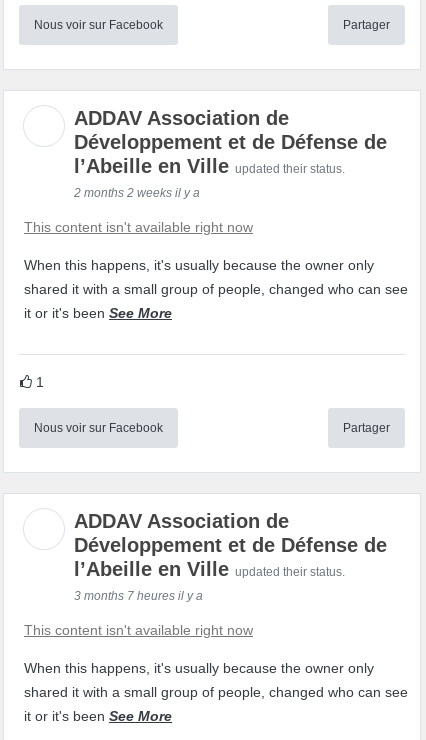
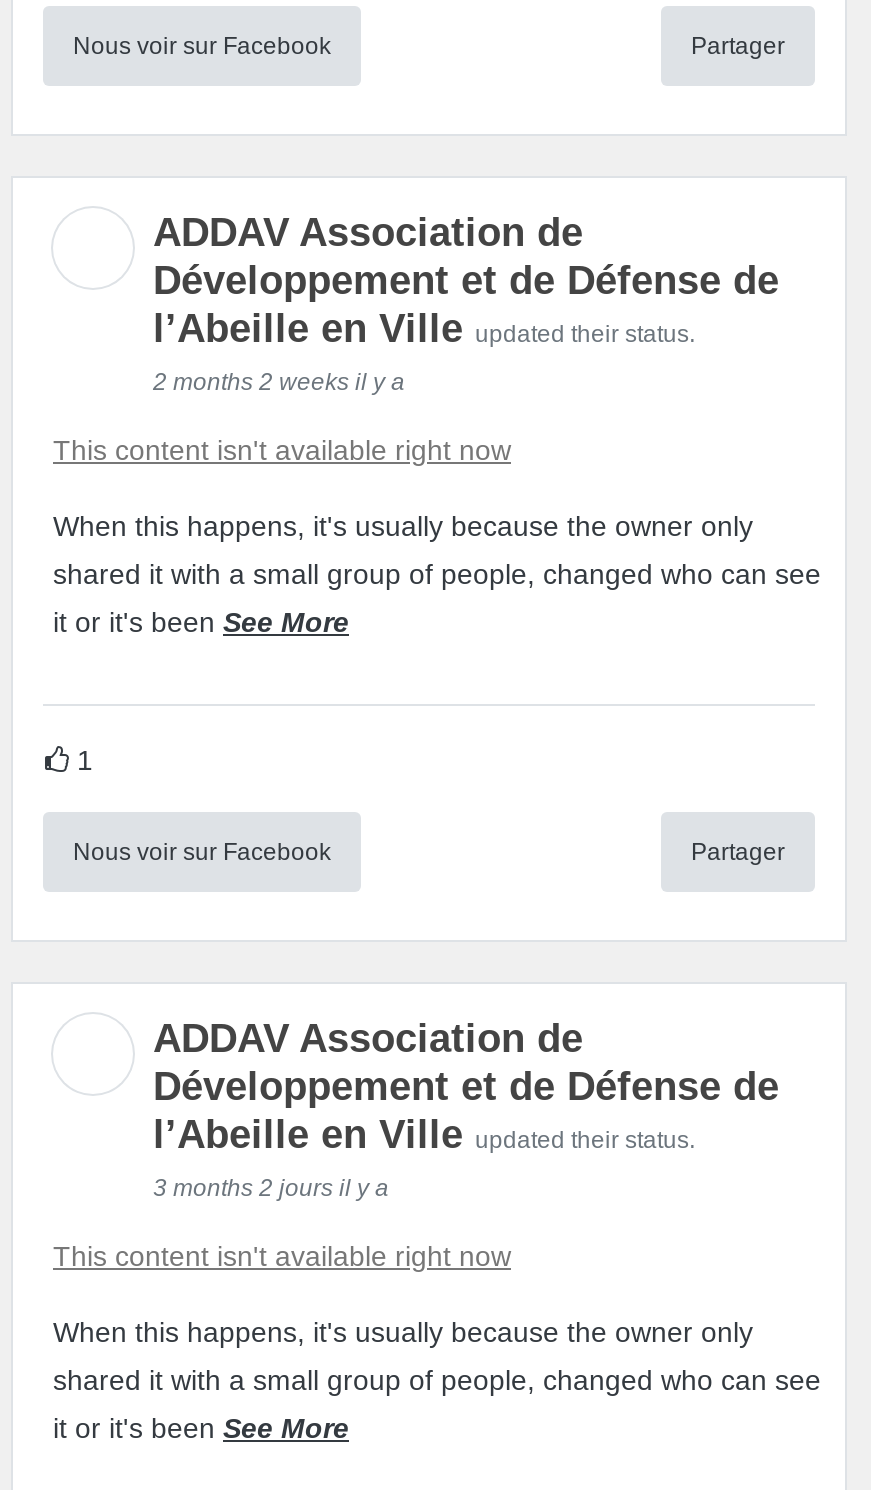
- 3 months 7 heures il y a
+ 3 months 2 jours il y a
